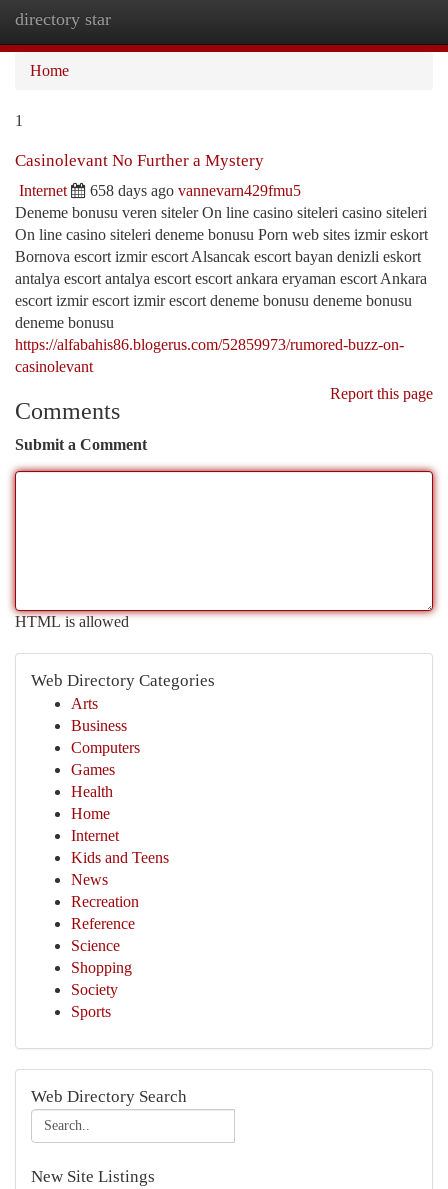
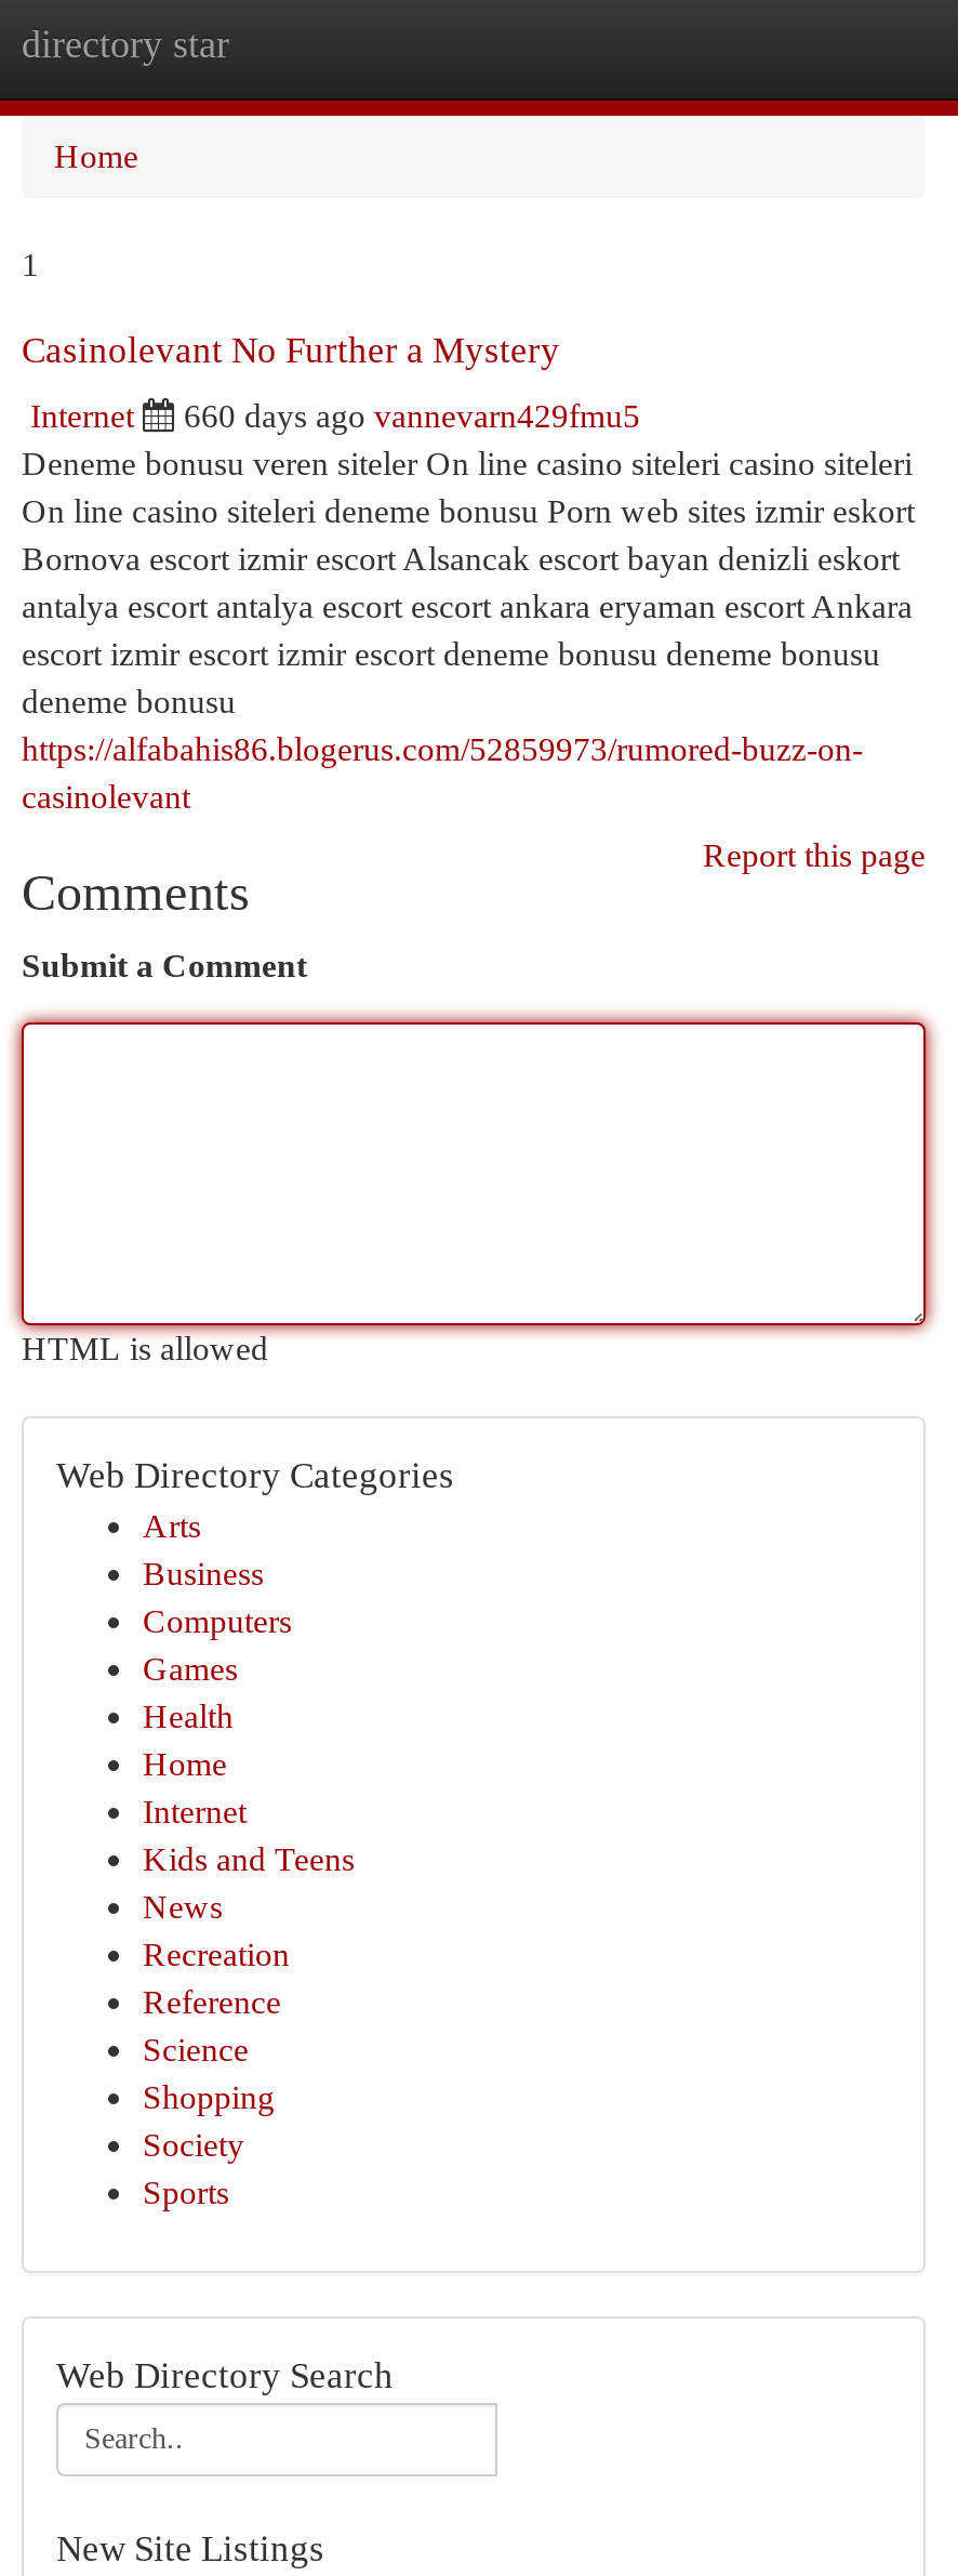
- 658 days ago vannevarn429fmu5
+ 660 days ago vannevarn429fmu5
